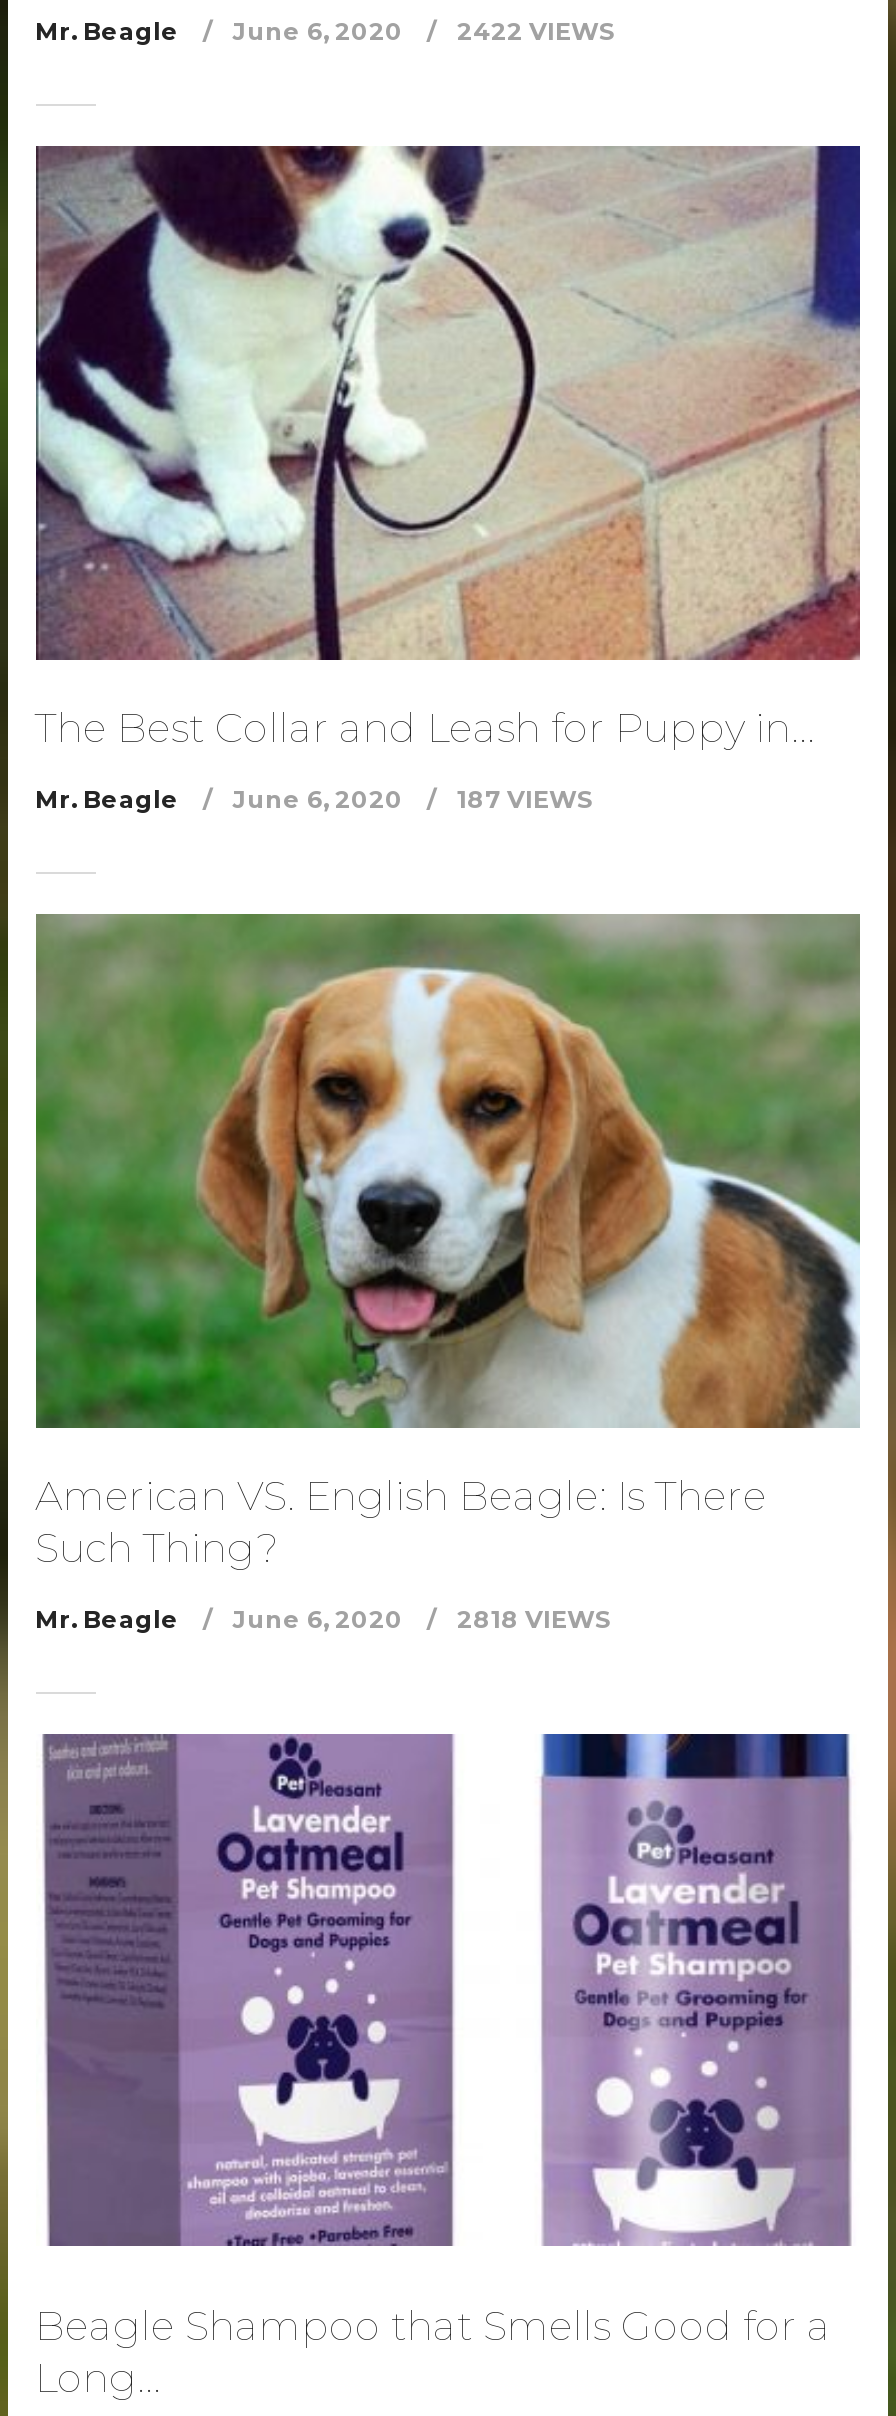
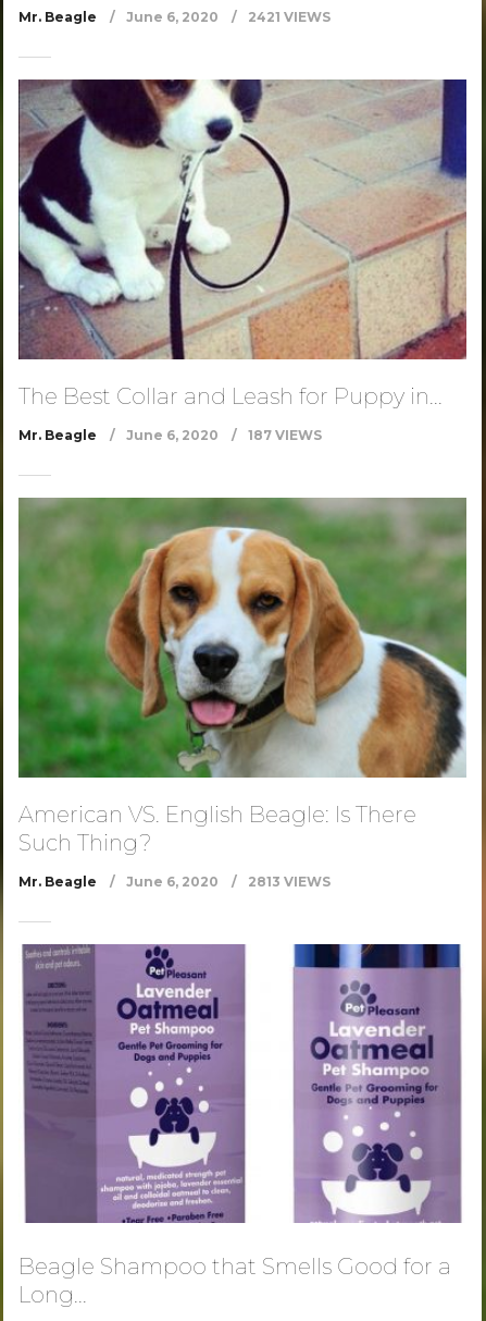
- Mr. Beagle June 6, 2020 2422 VIEWS
+ Mr. Beagle June 6, 2020 2421 VIEWS

- Mr. Beagle June 6, 2020 2818 VIEWS
+ Mr. Beagle June 6, 2020 2813 VIEWS
